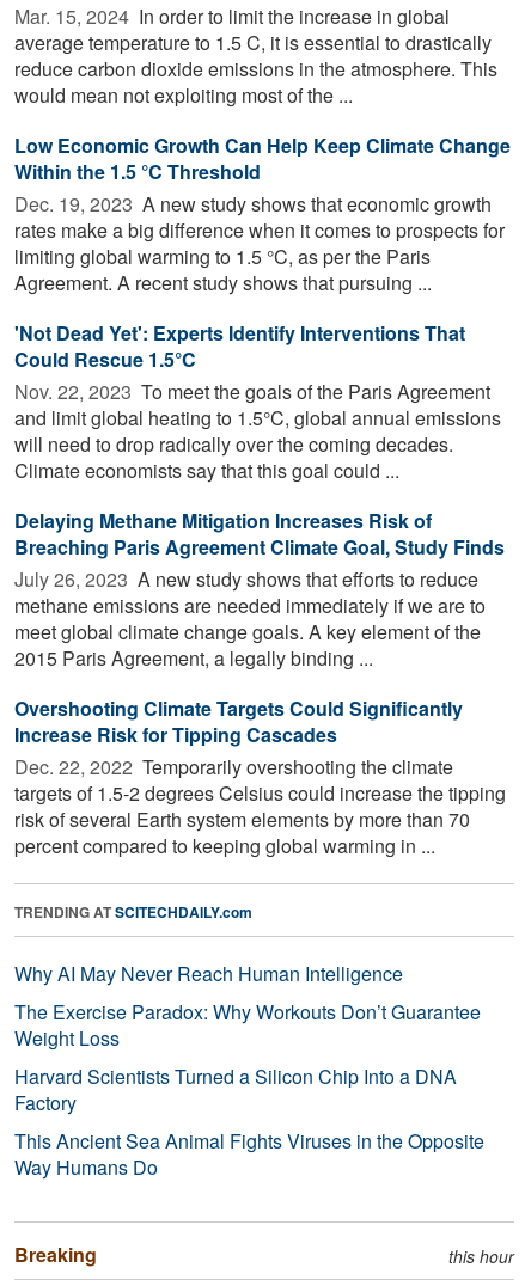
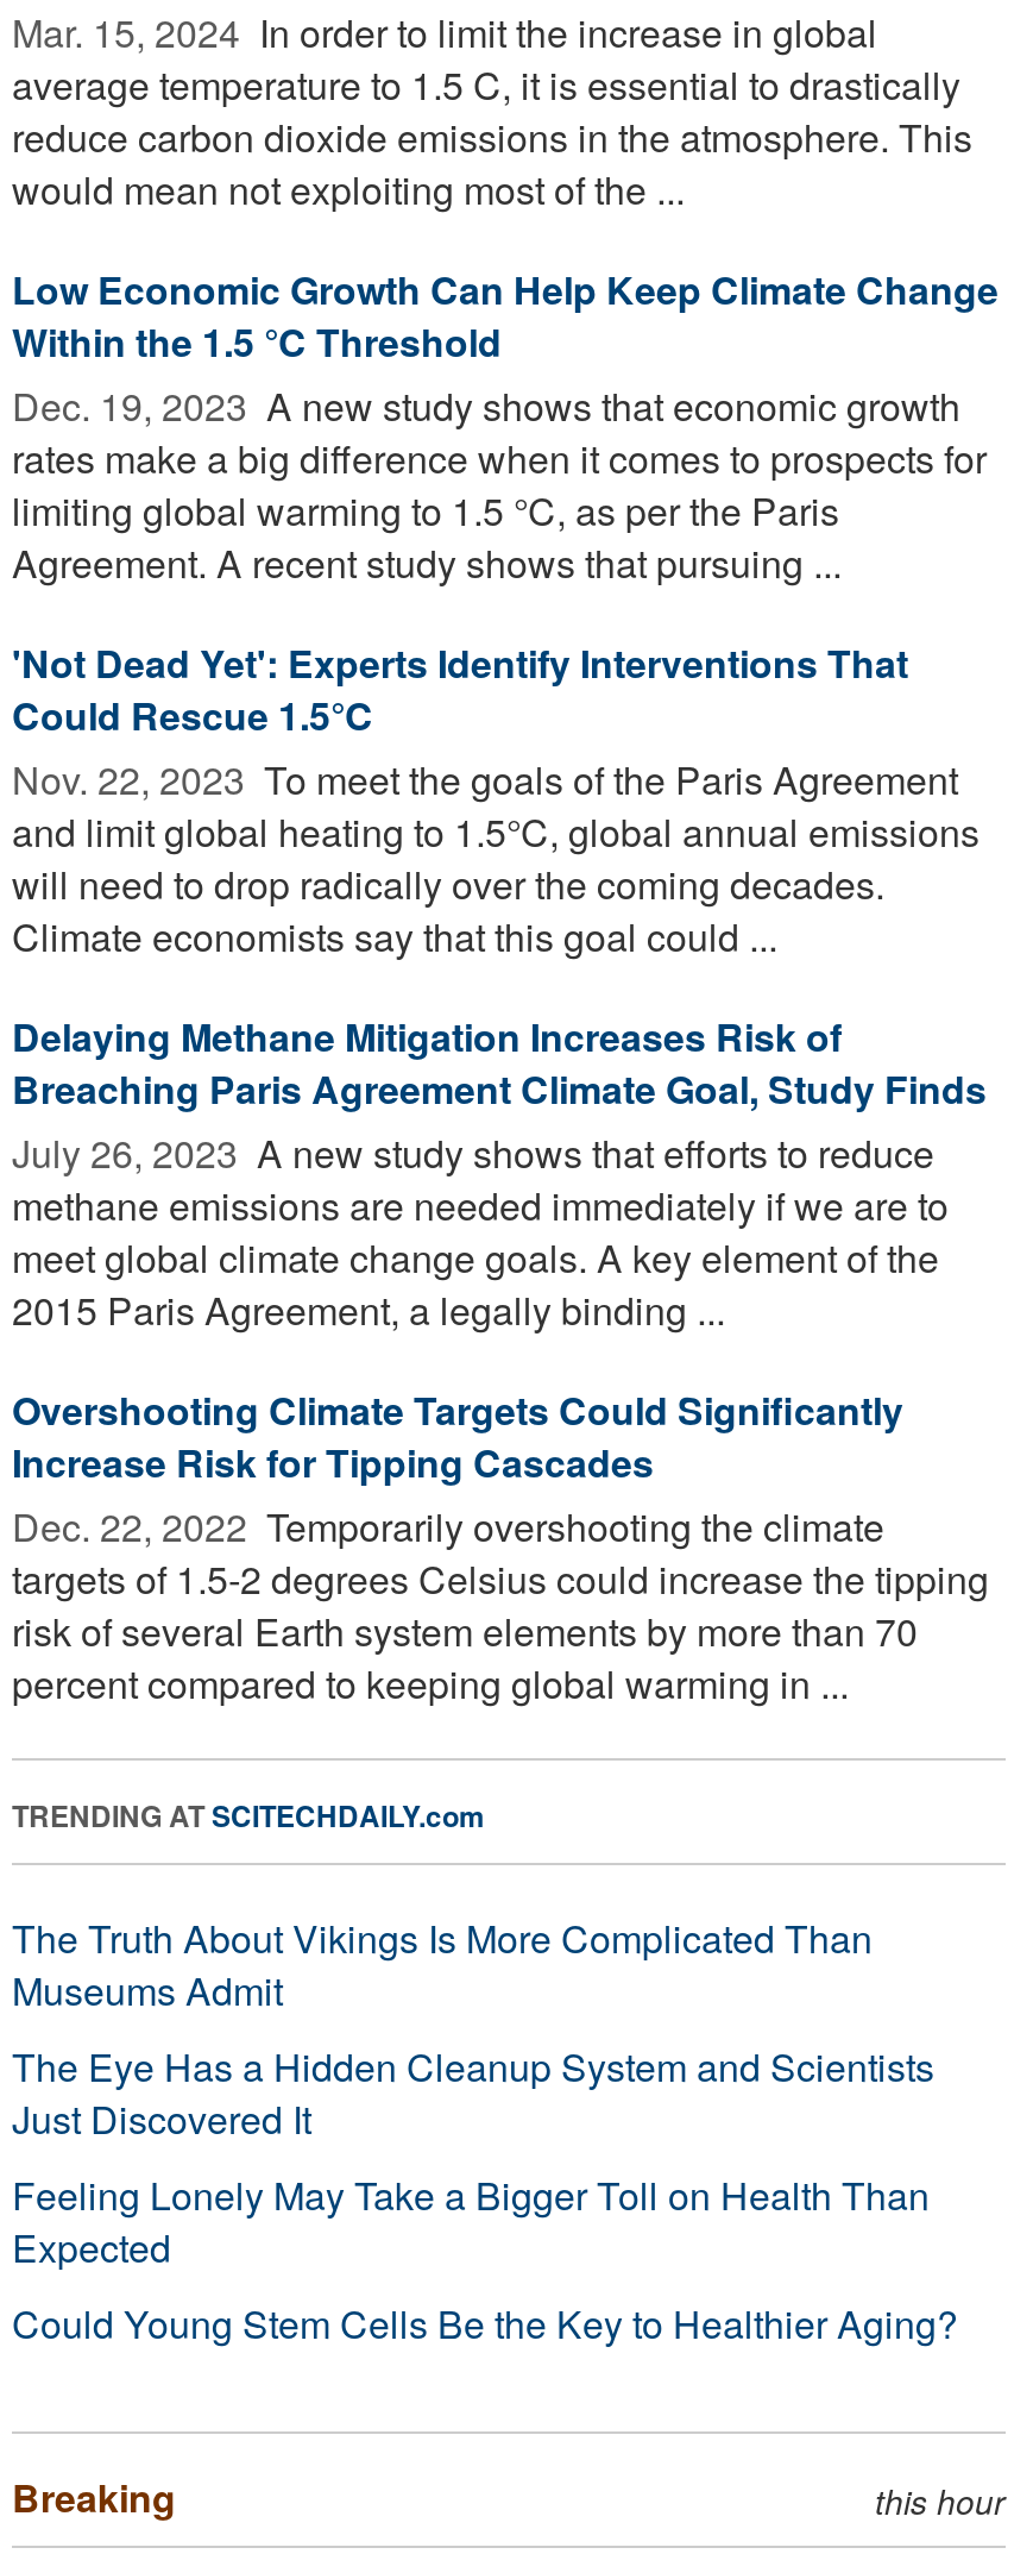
- Why AI May Never Reach Human Intelligence
- The Exercise Paradox: Why Workouts Don’t Guarantee
- Weight Loss
- Harvard Scientists Turned a Silicon Chip Into a DNA
- Factory
- This Ancient Sea Animal Fights Viruses in the Opposite
- Way Humans Do
+ The Truth About Vikings Is More Complicated Than
+ Museums Admit
+ The Eye Has a Hidden Cleanup System and Scientists
+ Just Discovered It
+ Feeling Lonely May Take a Bigger Toll on Health Than
+ Expected
+ Could Young Stem Cells Be the Key to Healthier Aging?
